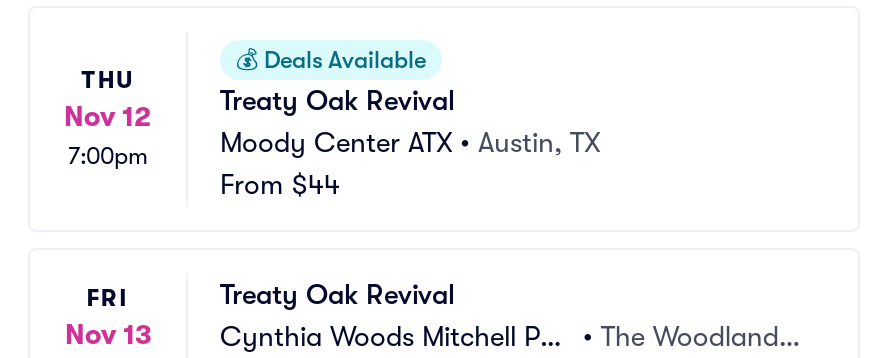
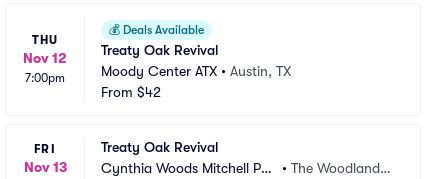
- From $44
+ From $42
